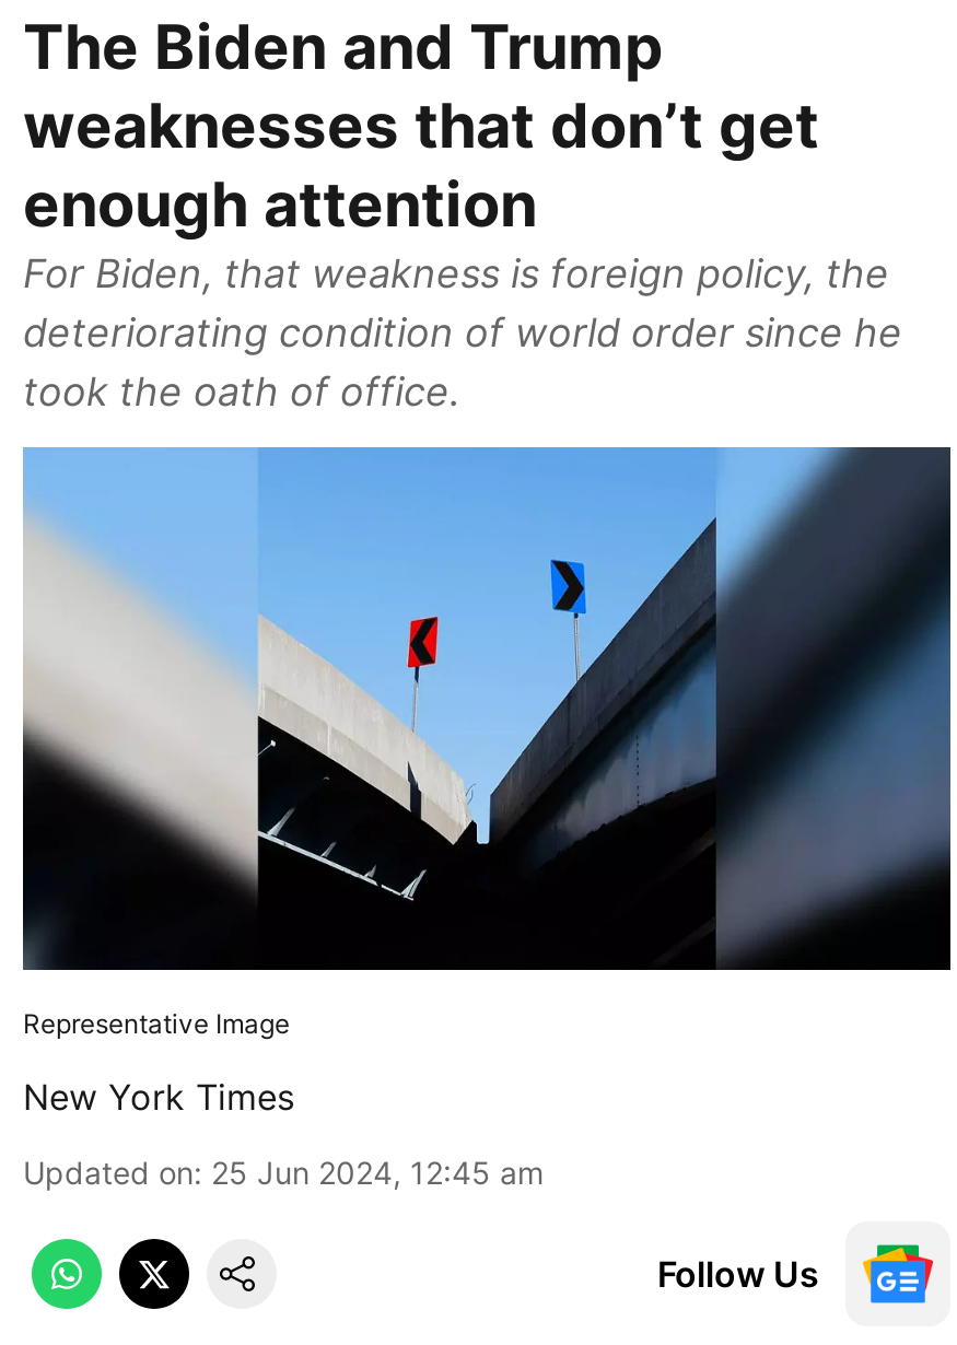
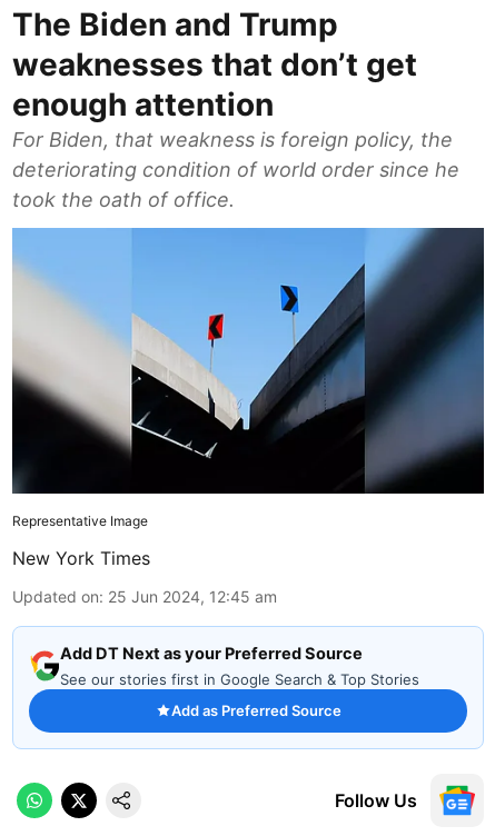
+ [image]
+ Add DT Next as your Preferred Source
+ See our stories first in Google Search & Top Stories
+ Add as Preferred Source
